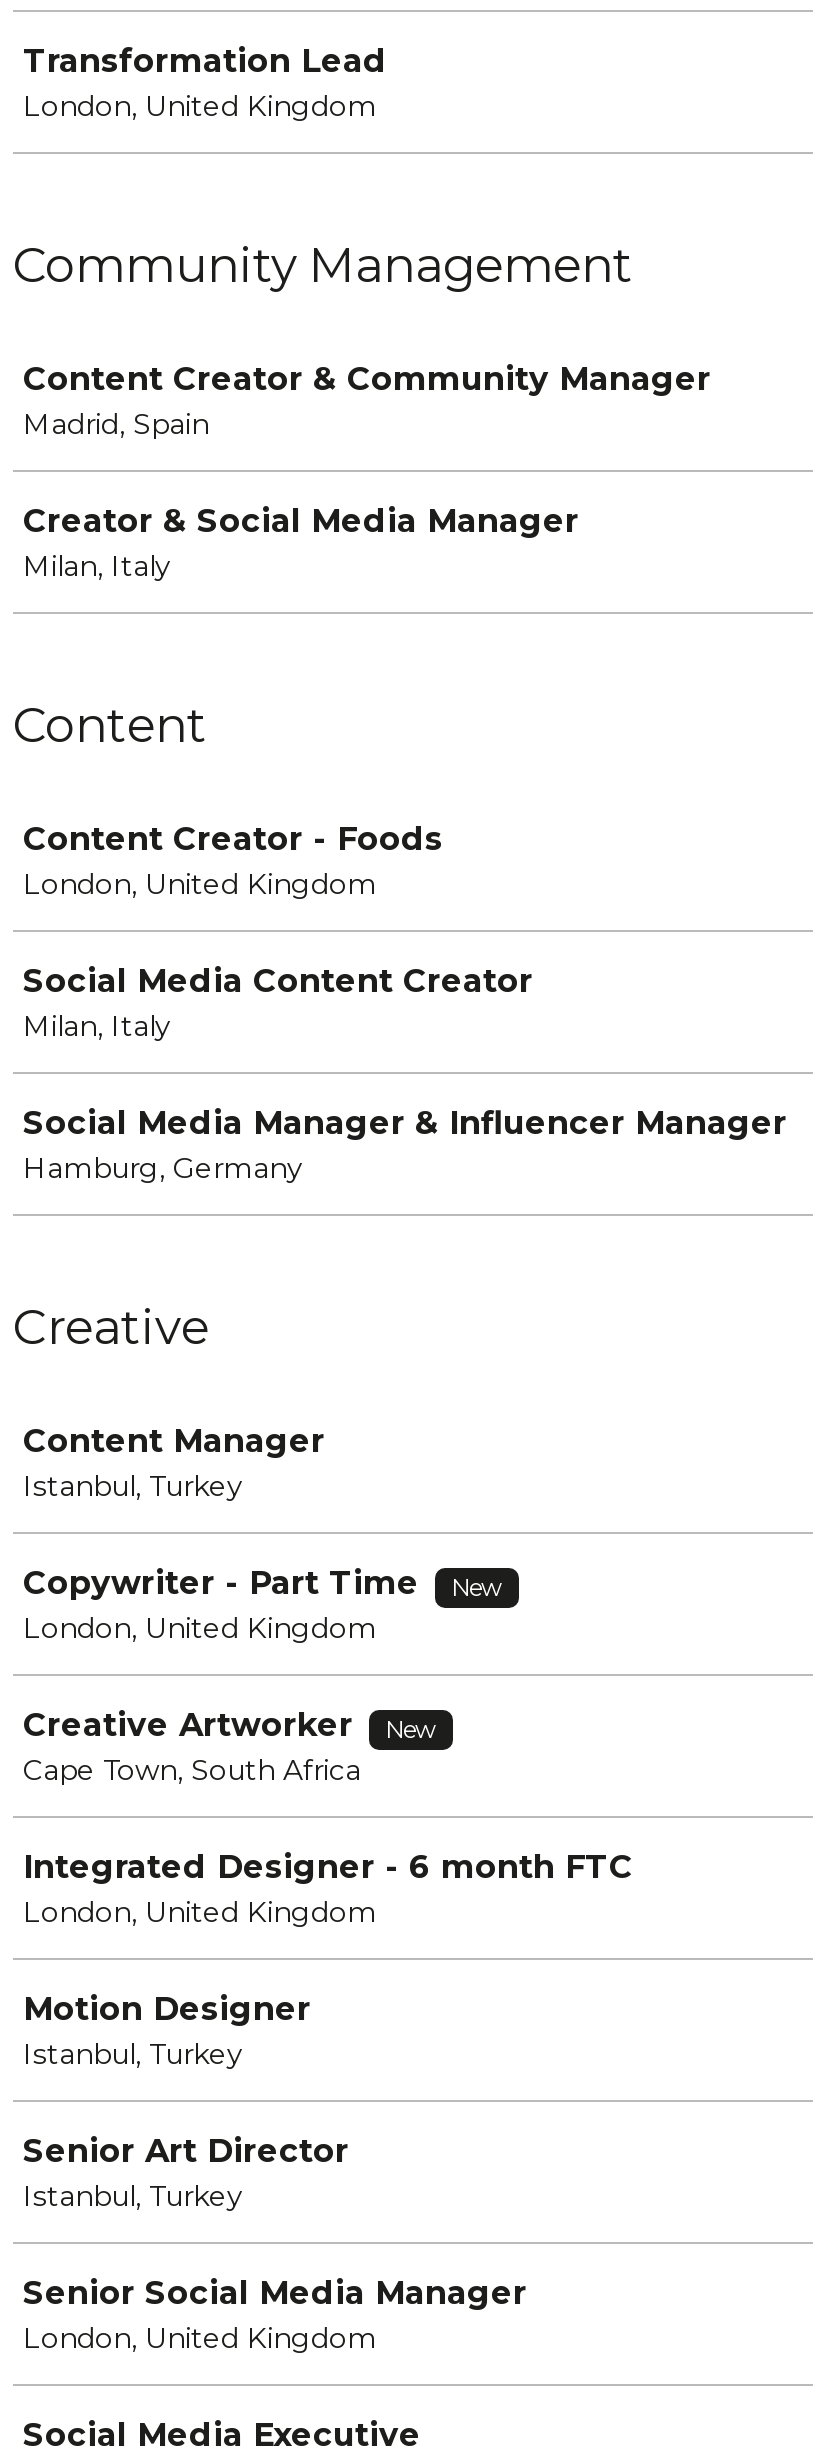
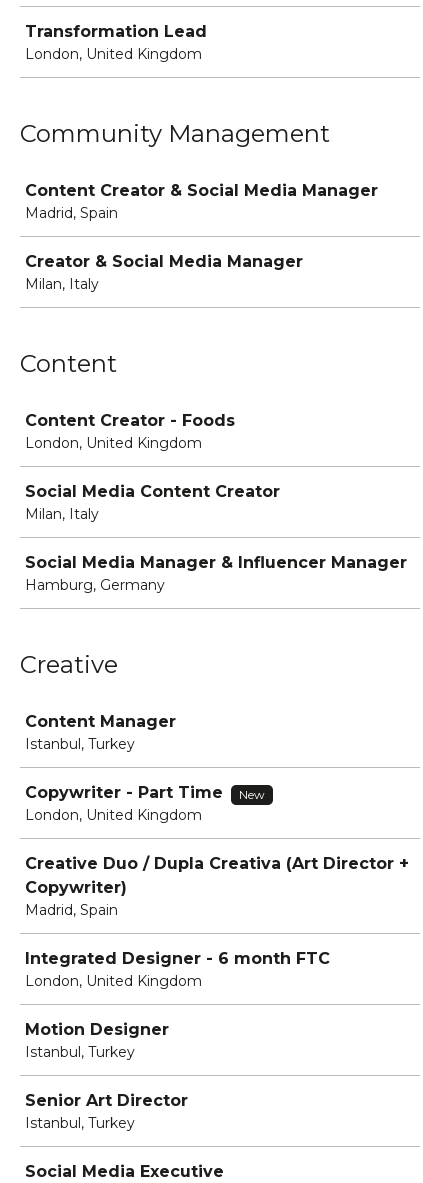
- Content Creator & Community Manager
+ Content Creator & Social Media Manager

- Creative Artworker
- New
- Cape Town, South Africa
+ Creative Duo / Dupla Creativa (Art Director +
+ Copywriter)
+ Madrid, Spain

moved down: Integrated Designer - 6 month FTC | London, United Kingdom | Motion Designer | Istanbul, Turkey | Senior Art Director | Istanbul, Turkey

- Senior Social Media Manager
- London, United Kingdom
